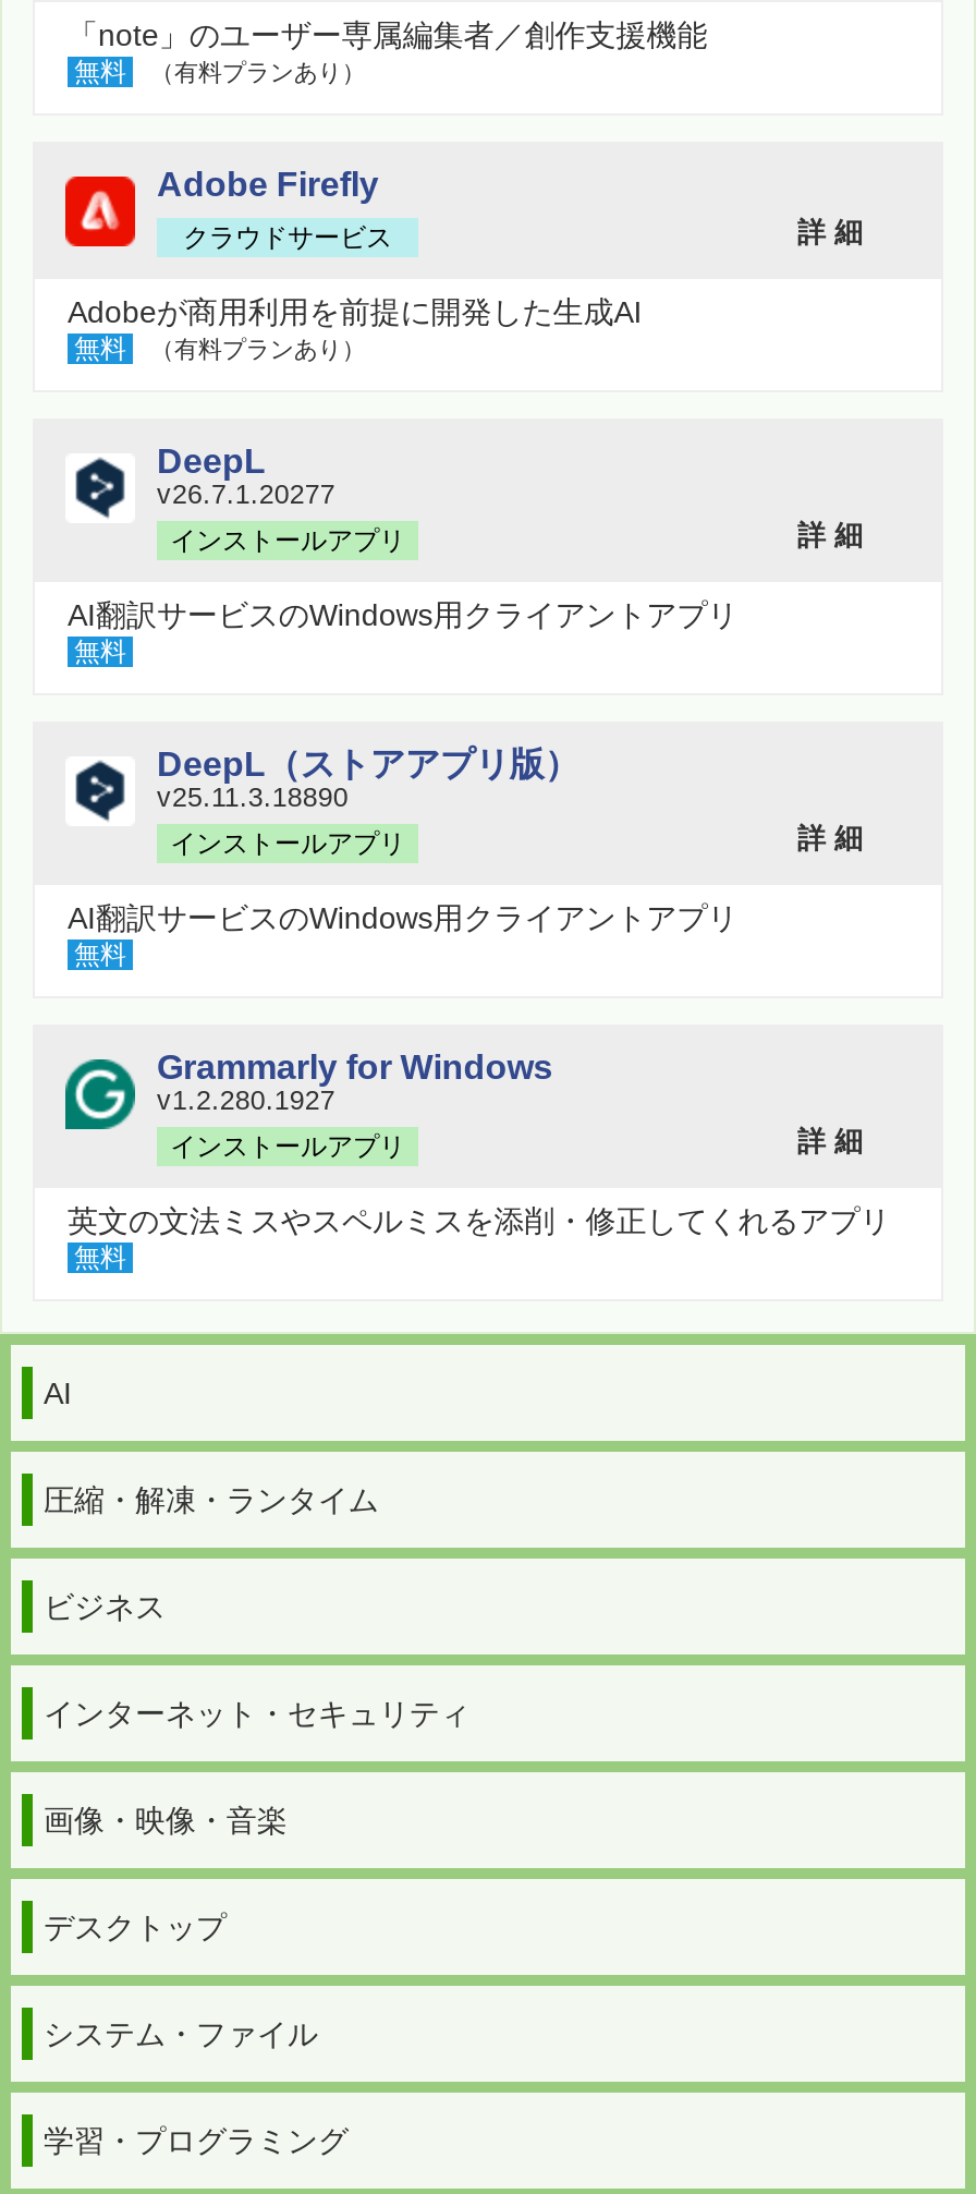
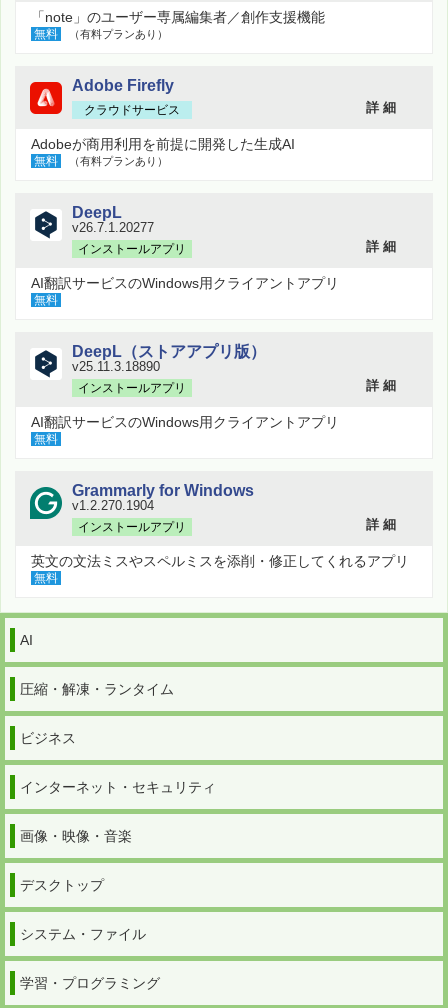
- v1.2.280.1927
+ v1.2.270.1904
